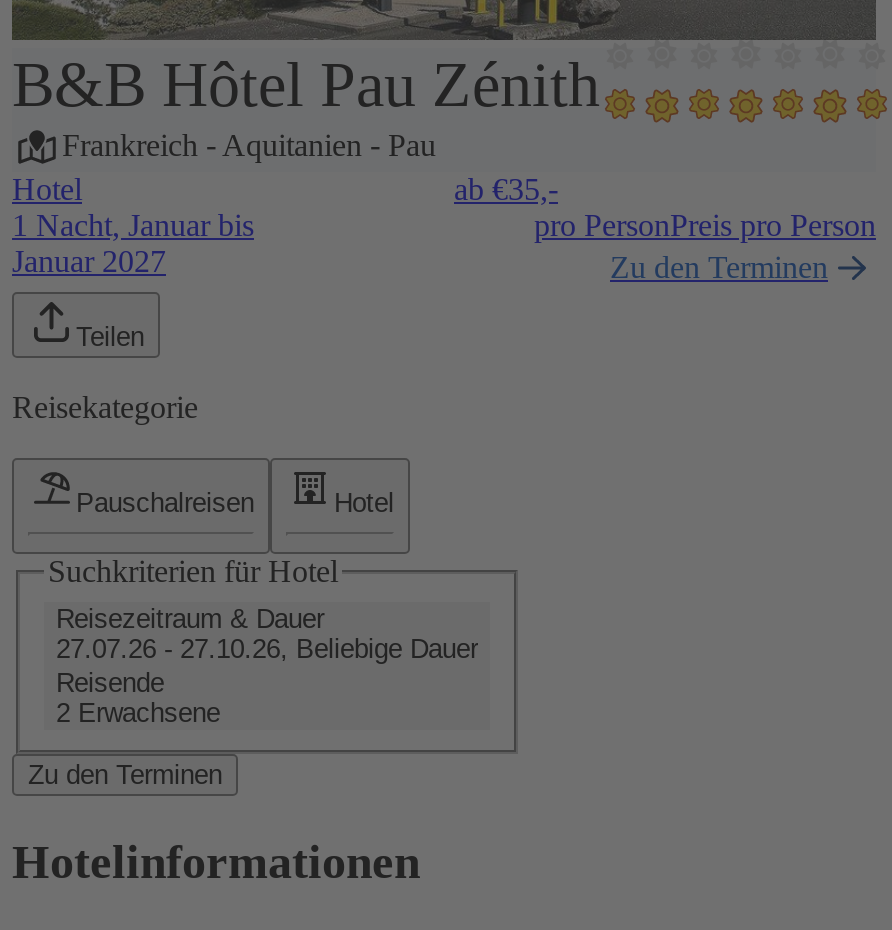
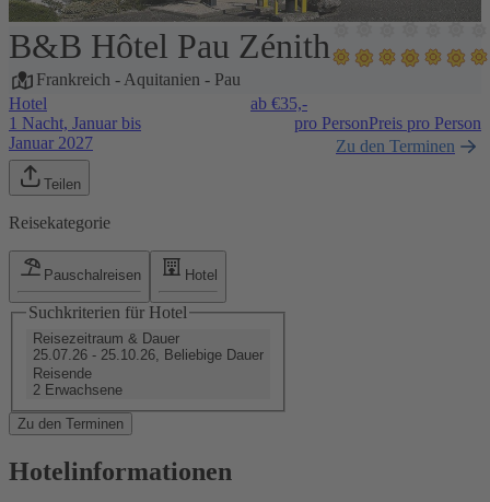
- 27.07.26 - 27.10.26, Beliebige Dauer
+ 25.07.26 - 25.10.26, Beliebige Dauer
